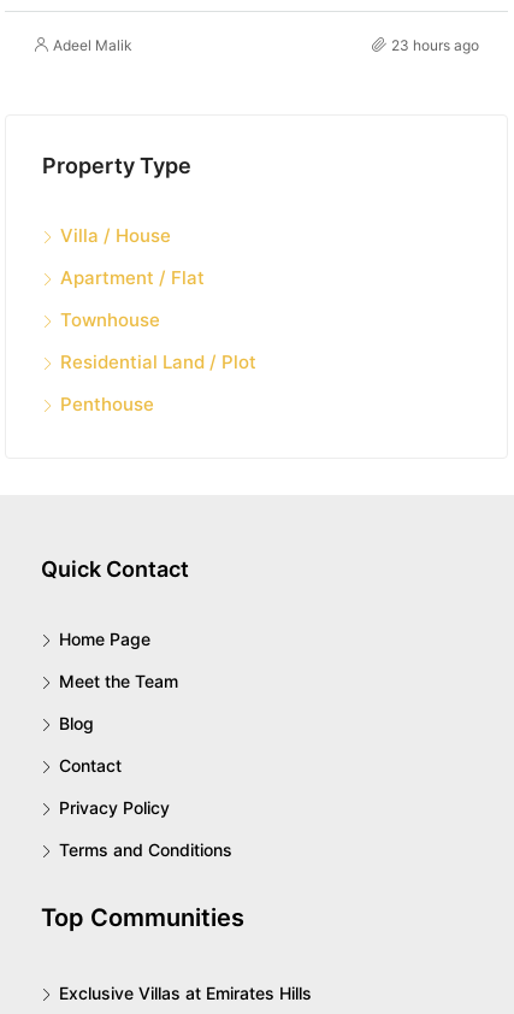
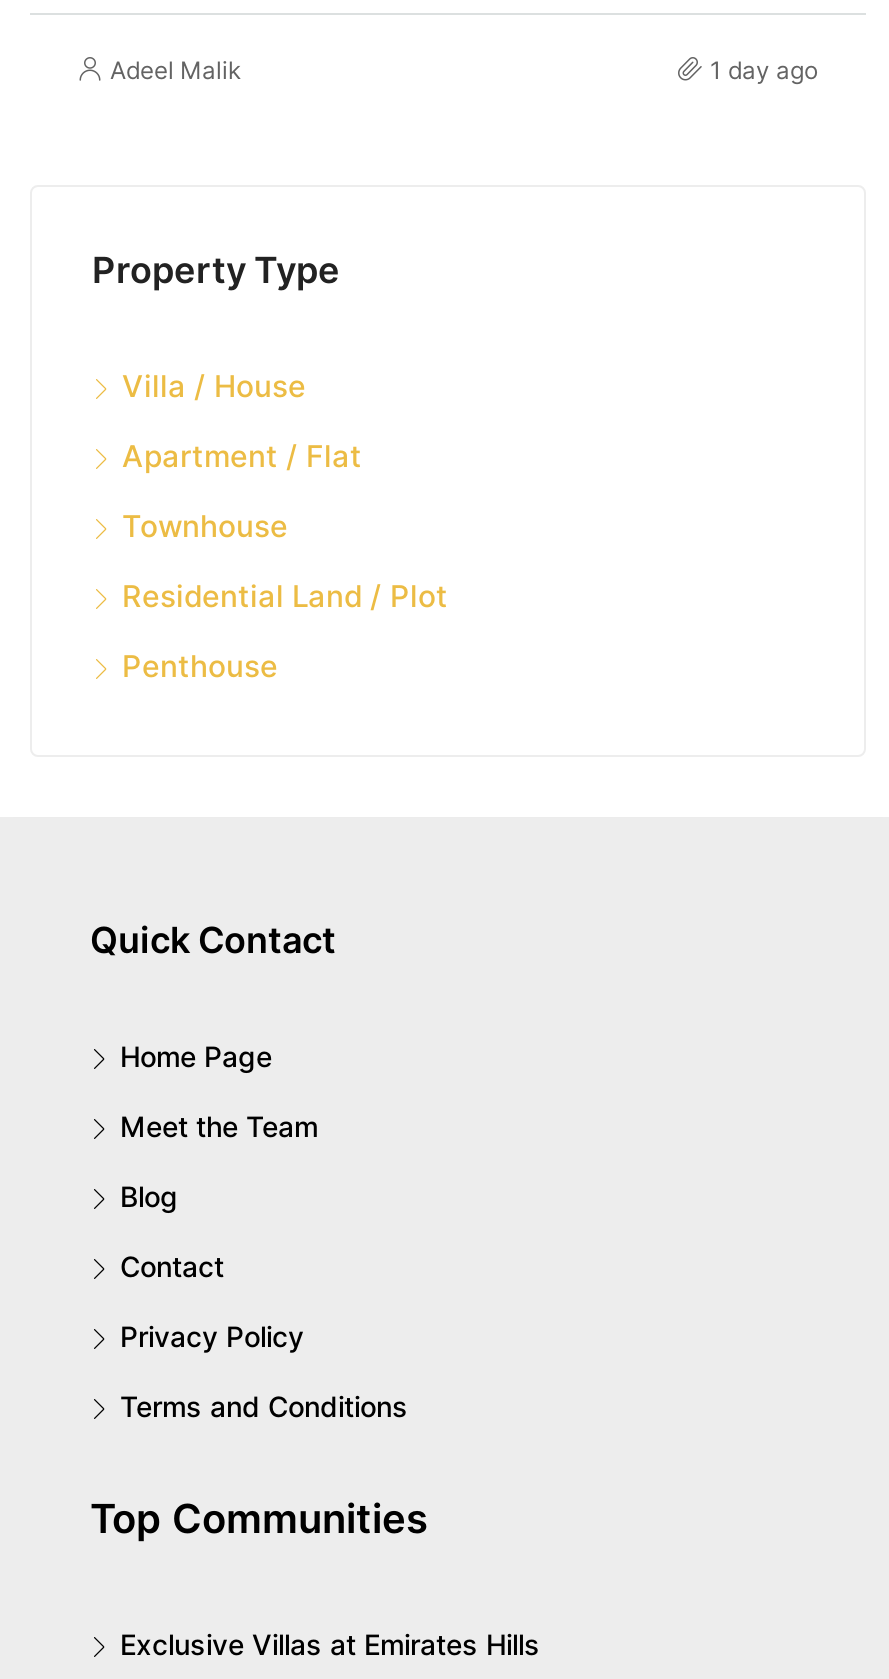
- 23 hours ago
+ 1 day ago
